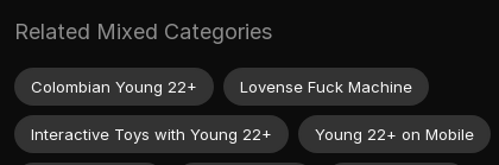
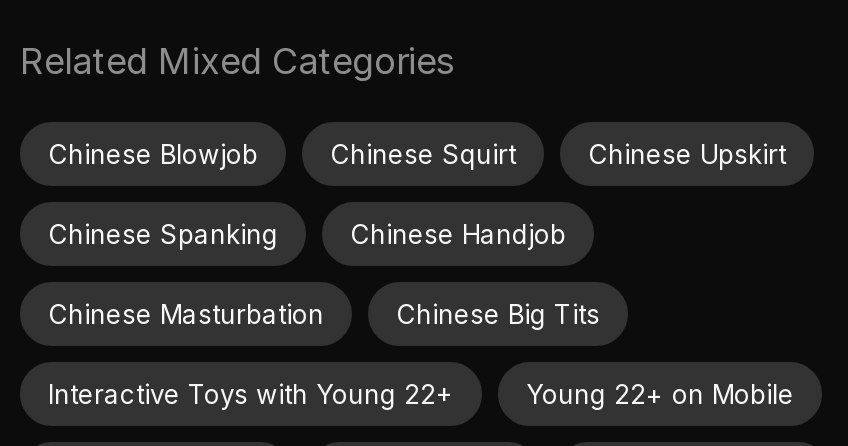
- Colombian Young 22+
- Lovense Fuck Machine
+ Chinese Blowjob
+ Chinese Squirt
+ Chinese Upskirt
+ Chinese Spanking
+ Chinese Handjob
+ Chinese Masturbation
+ Chinese Big Tits
